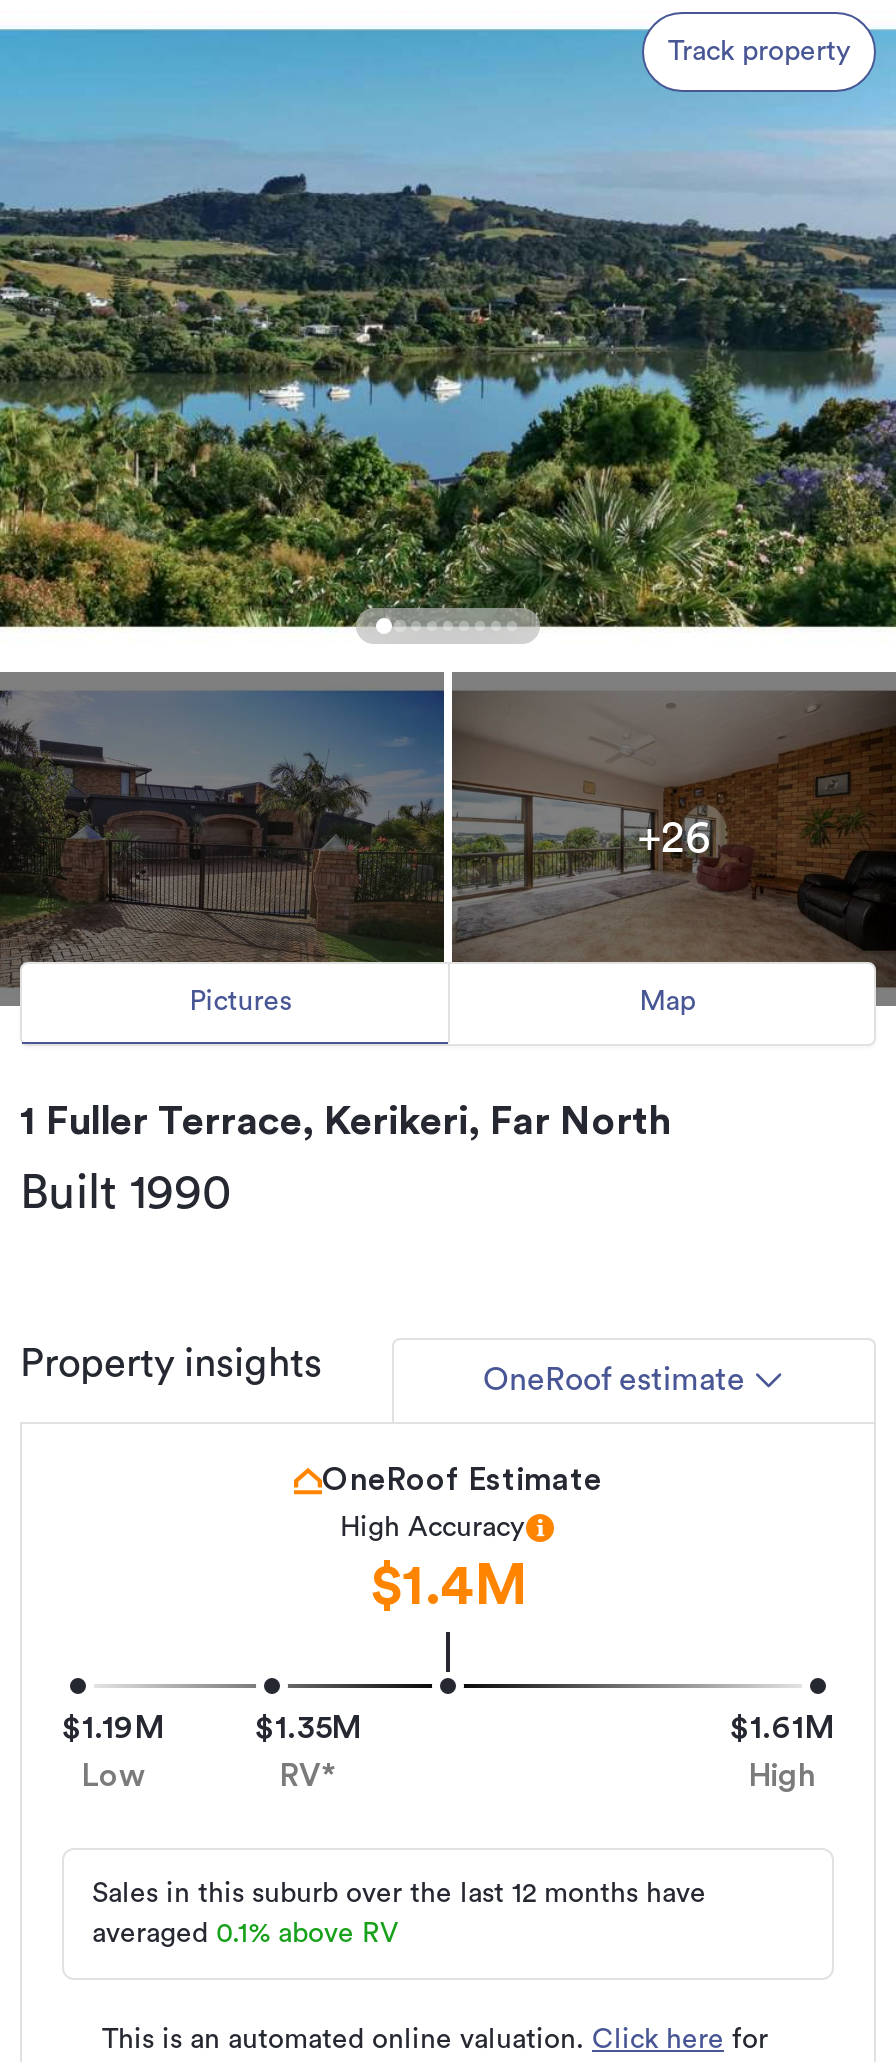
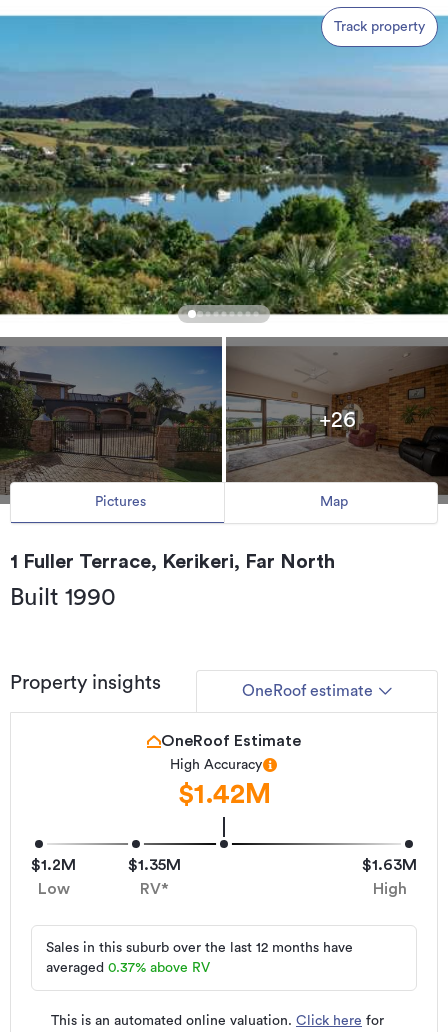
- $1.4M
+ $1.42M

- $1.19M
+ $1.2M

- $1.61M
+ $1.63M

- averaged 0.1% above RV
+ averaged 0.37% above RV
